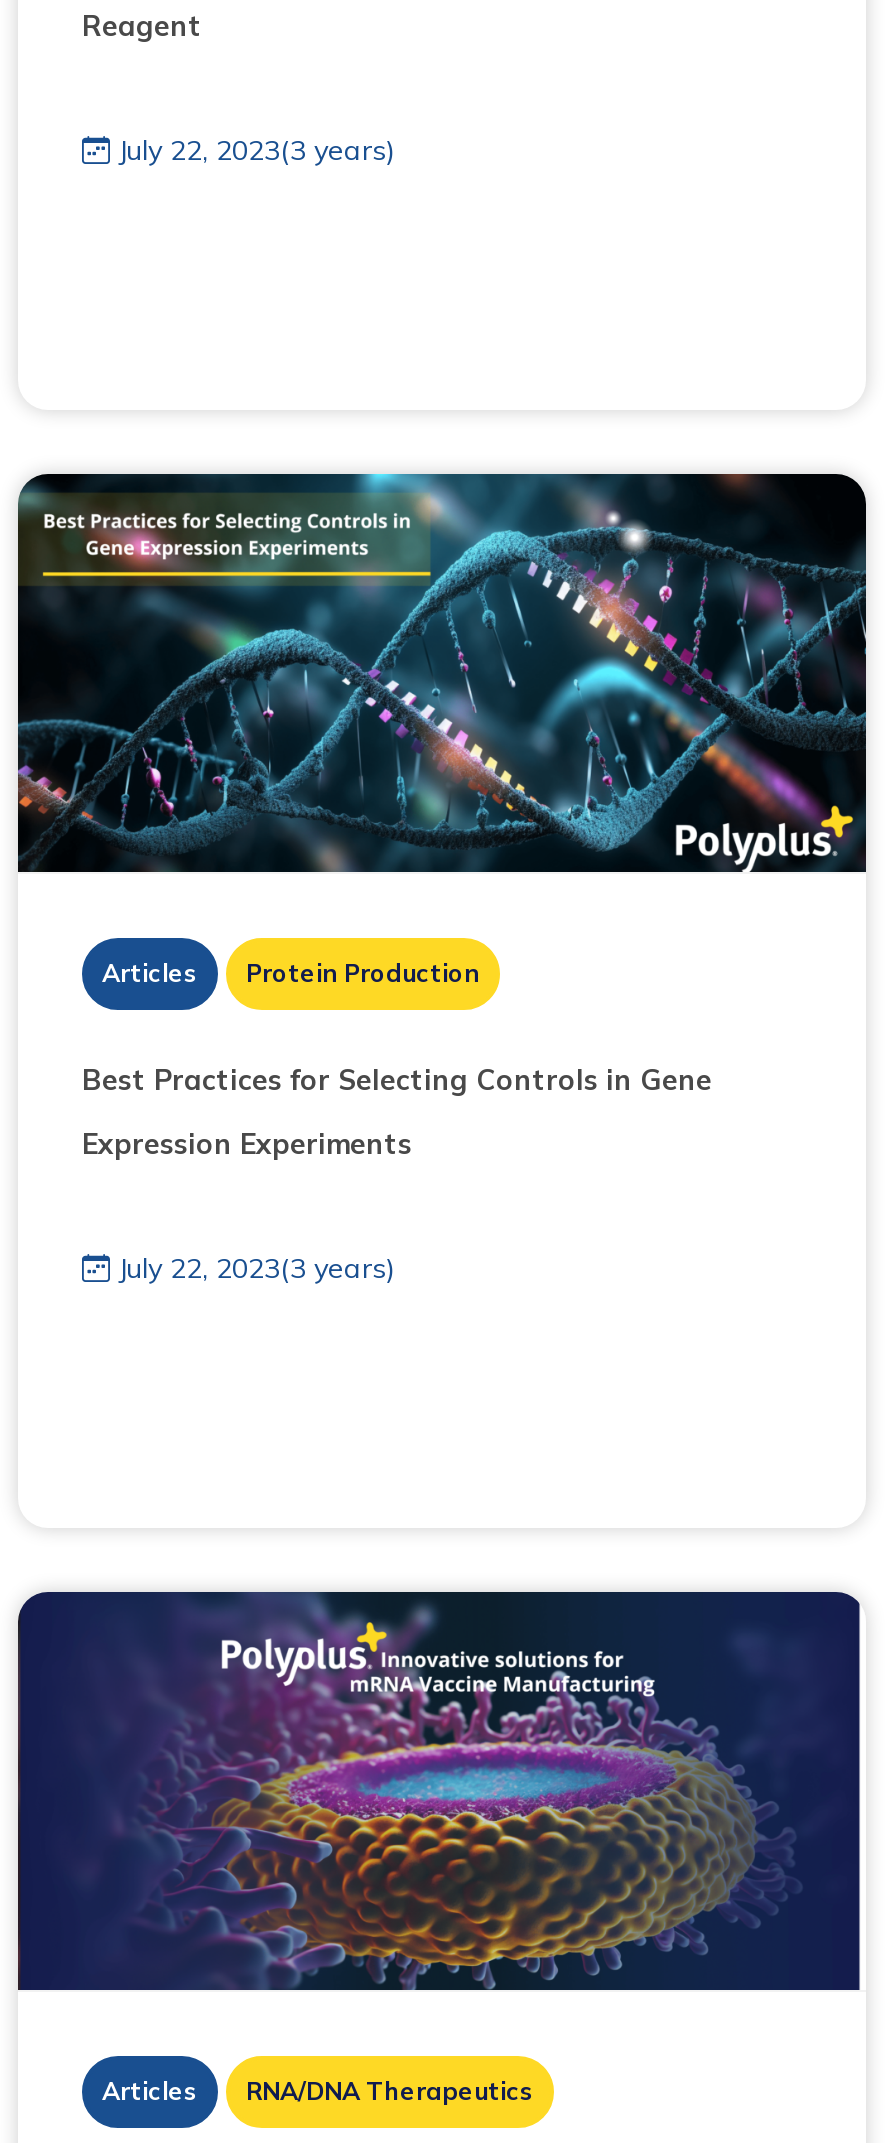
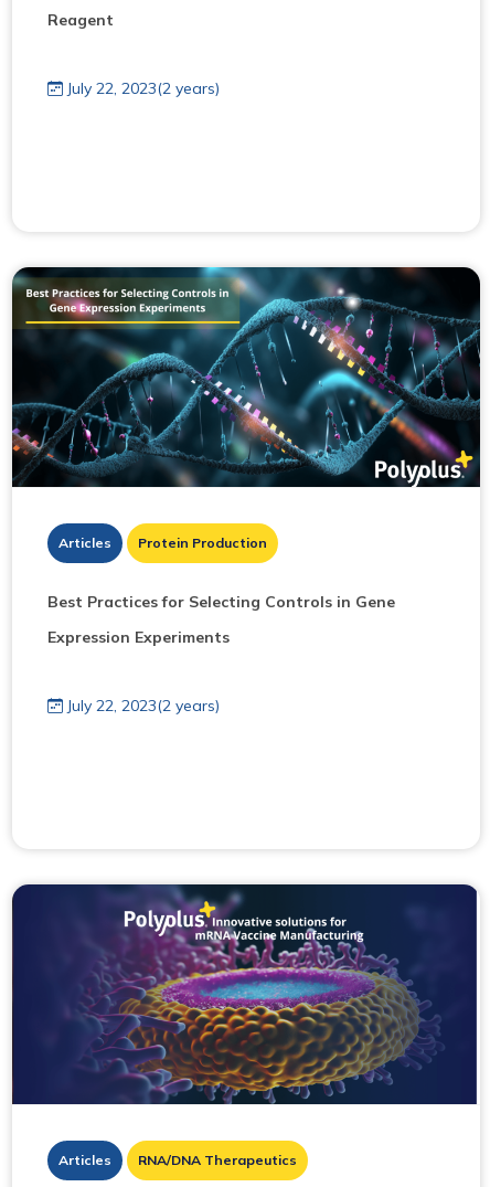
- July 22, 2023(3 years)
+ July 22, 2023(2 years)

- July 22, 2023(3 years)
+ July 22, 2023(2 years)
